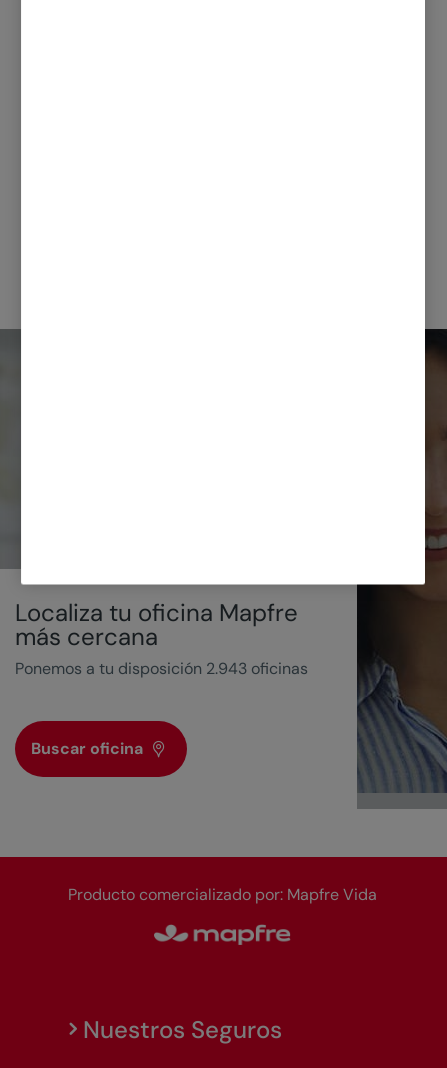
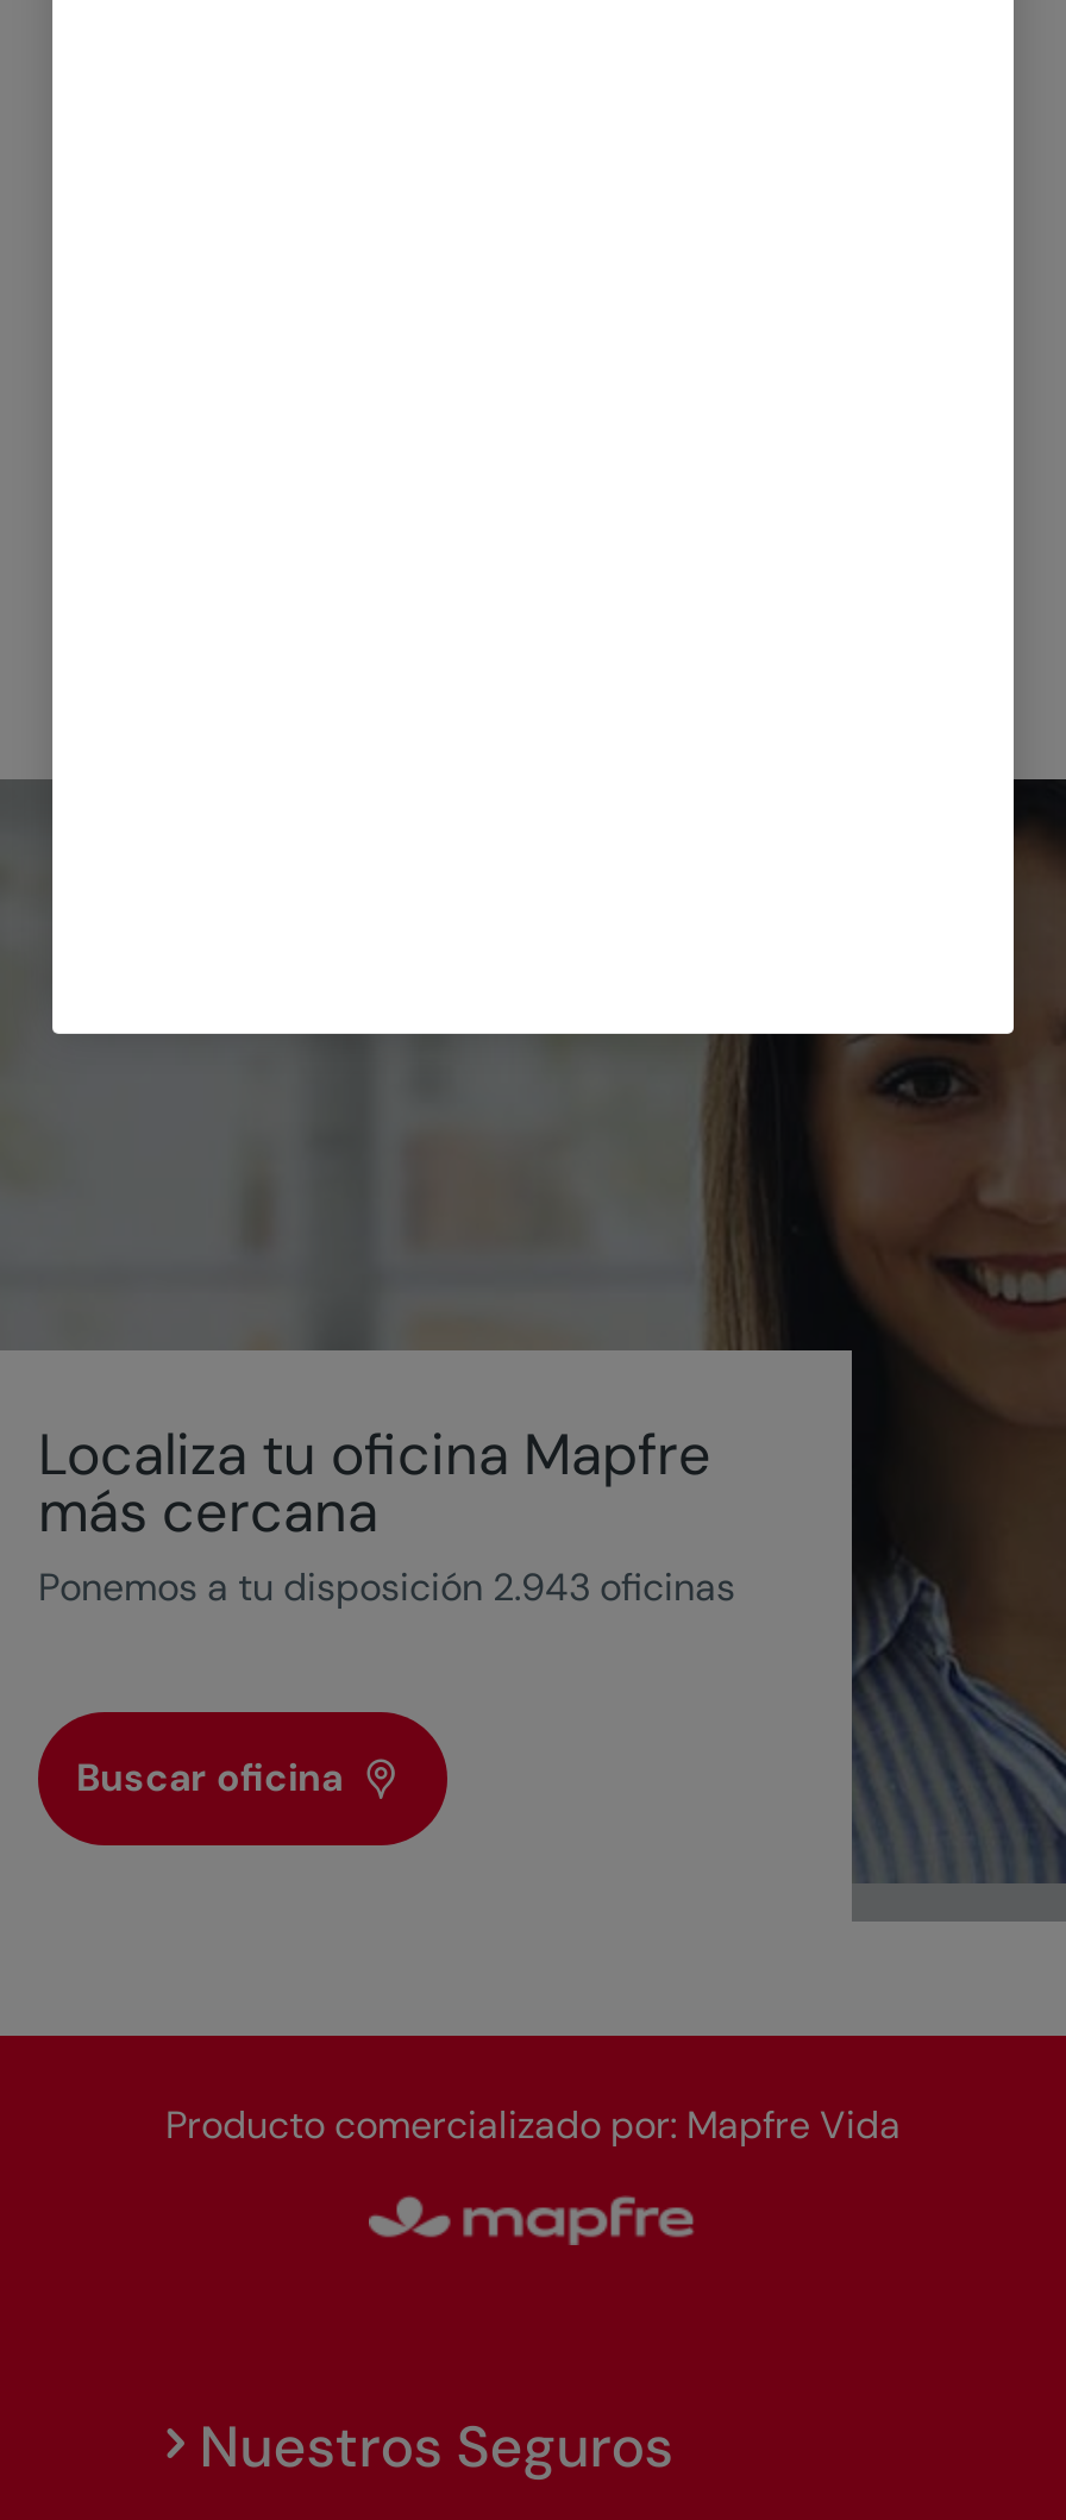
+ [image]
